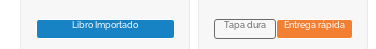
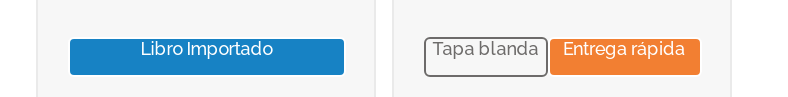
- Tapa dura
+ Tapa blanda
